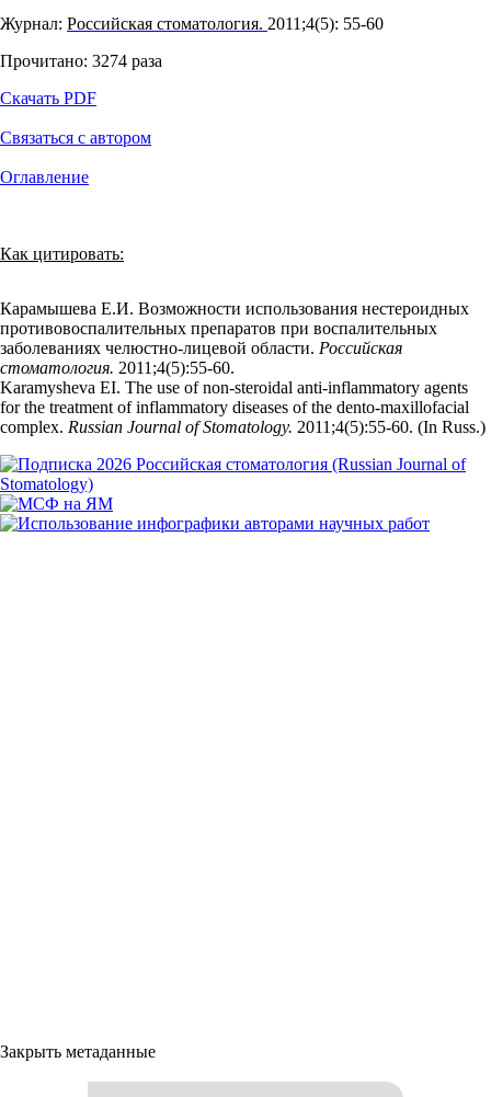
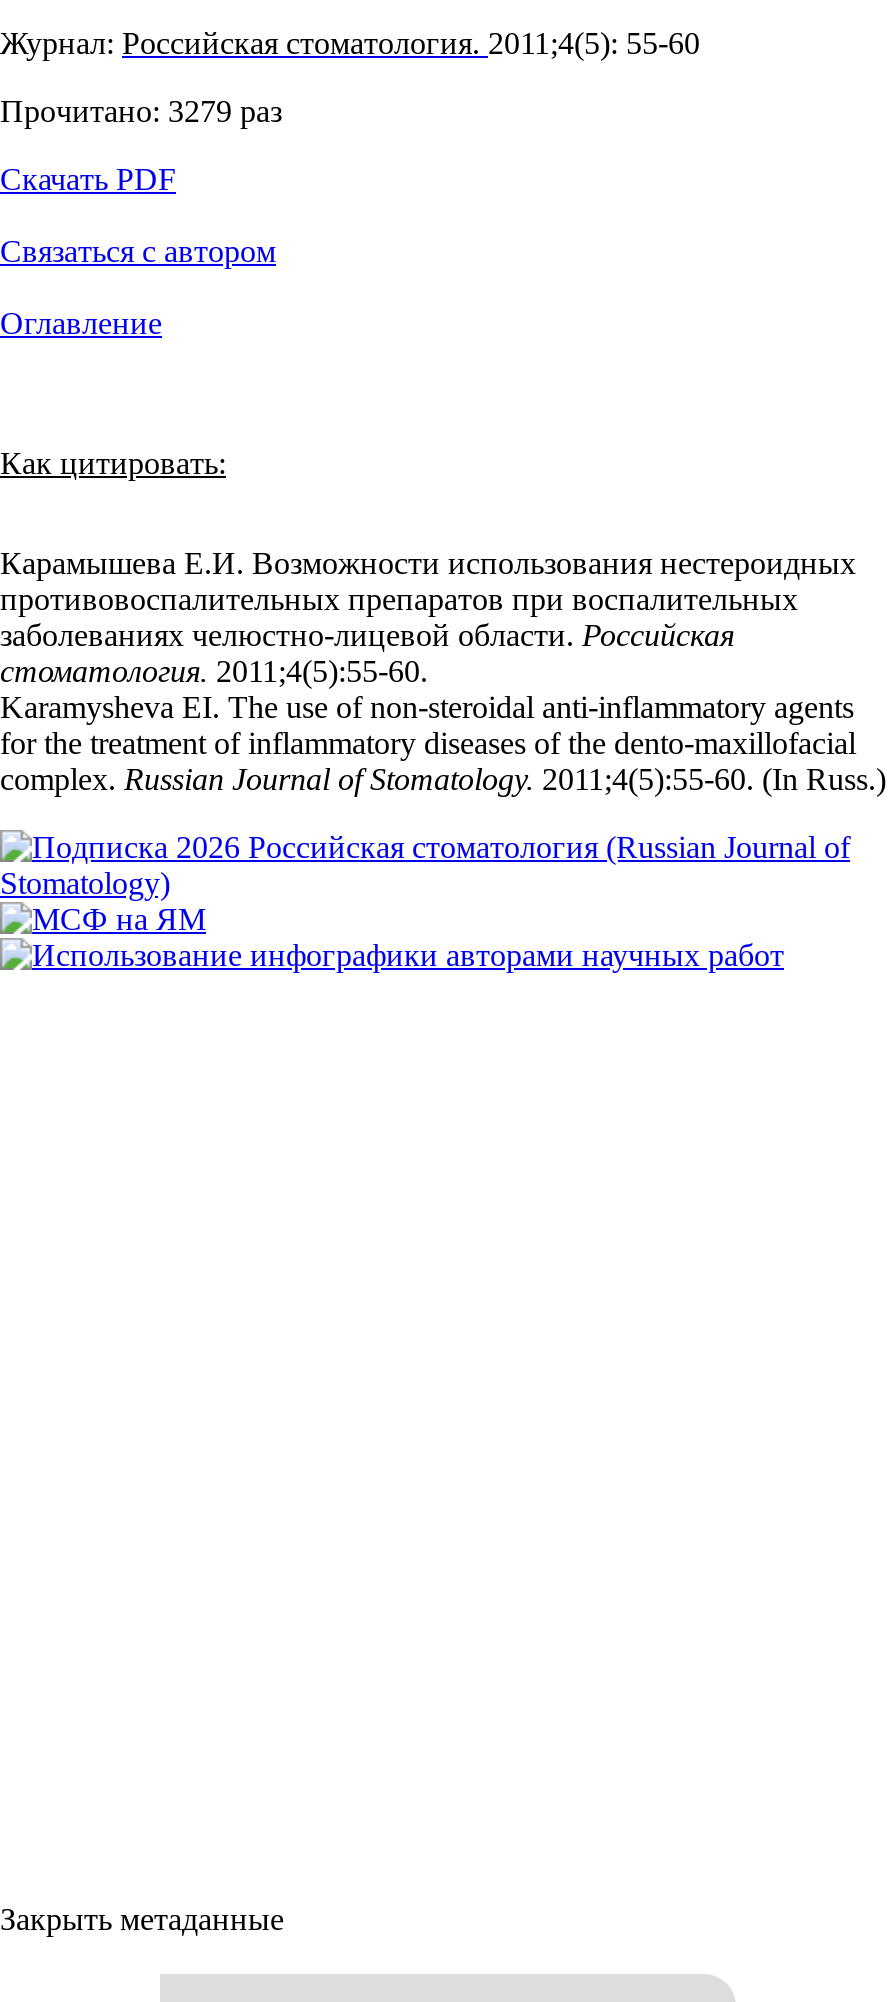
- Прочитано: 3274 раза
+ Прочитано: 3279 раз
